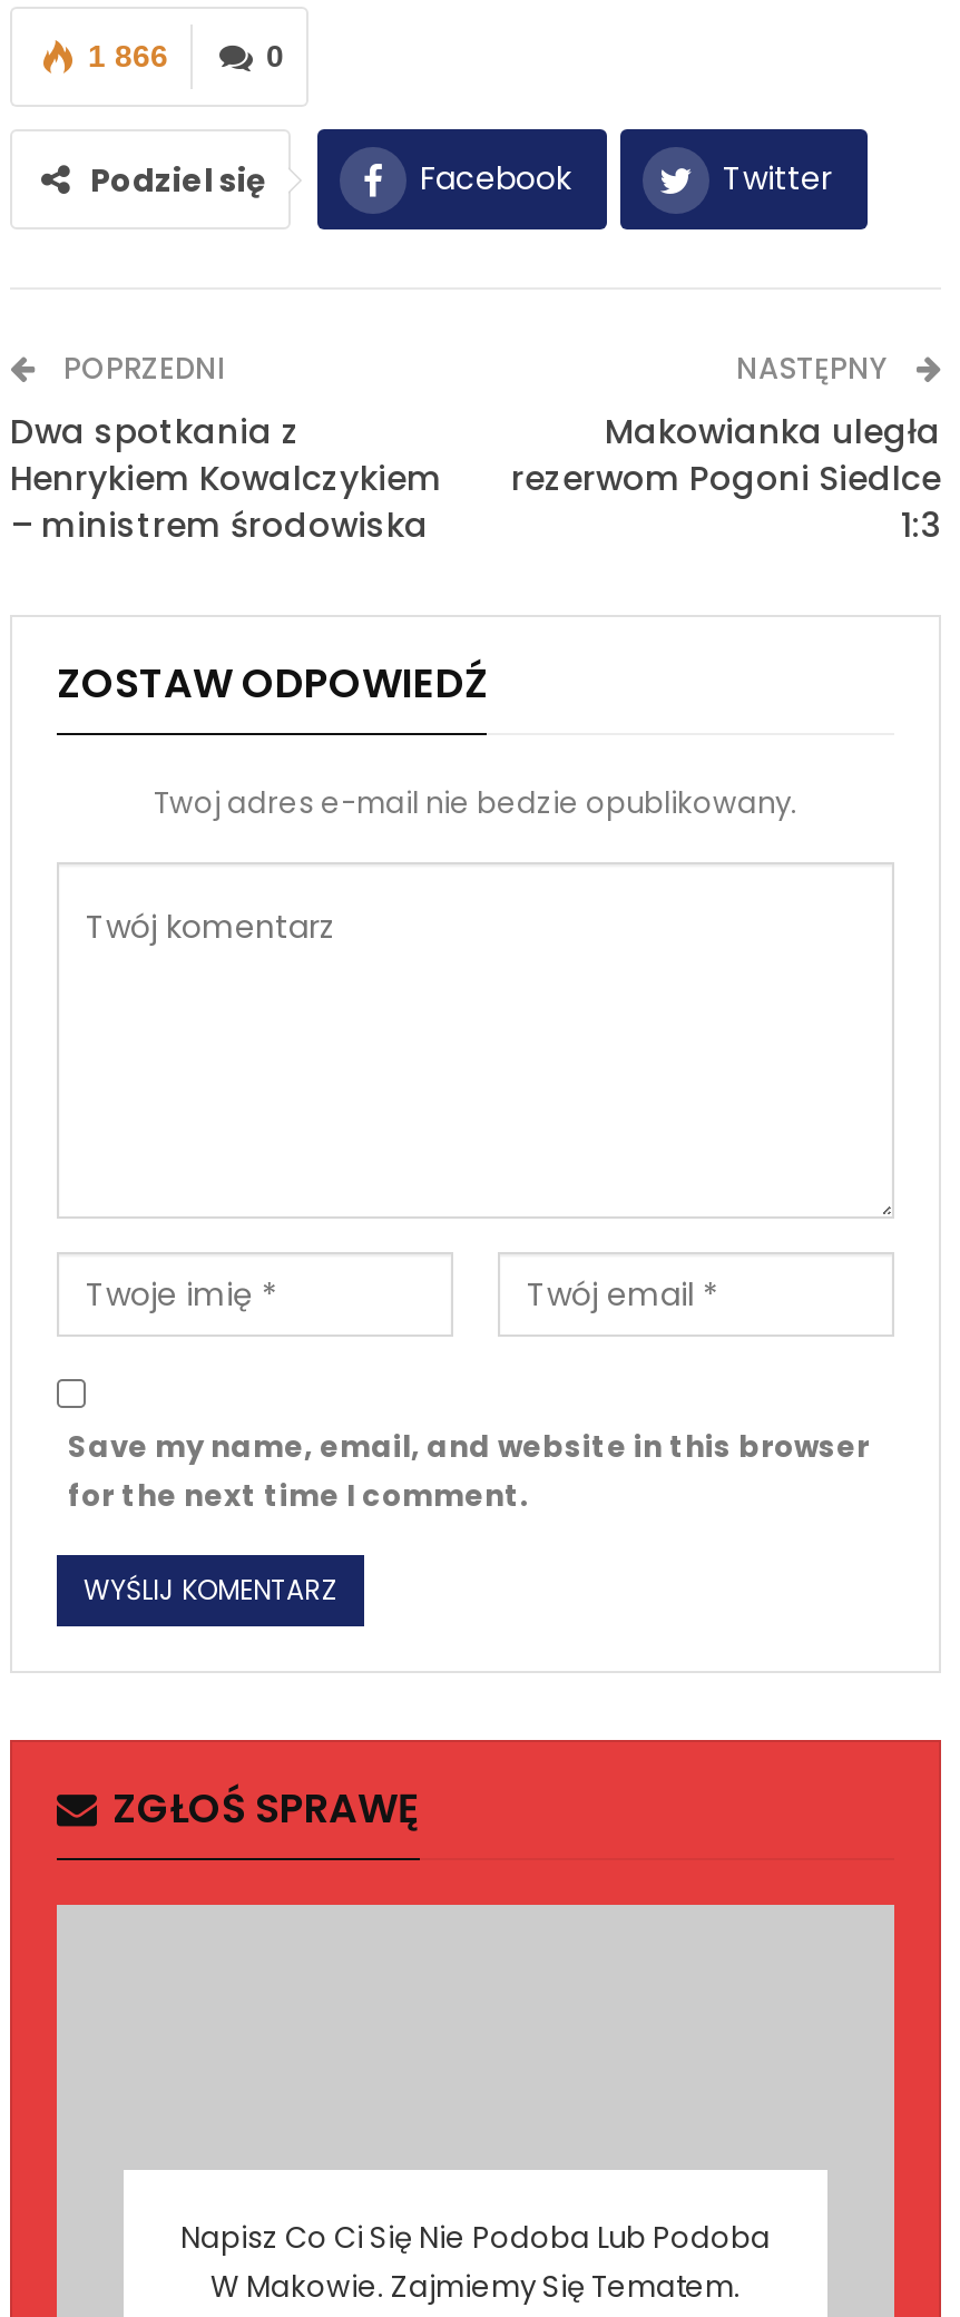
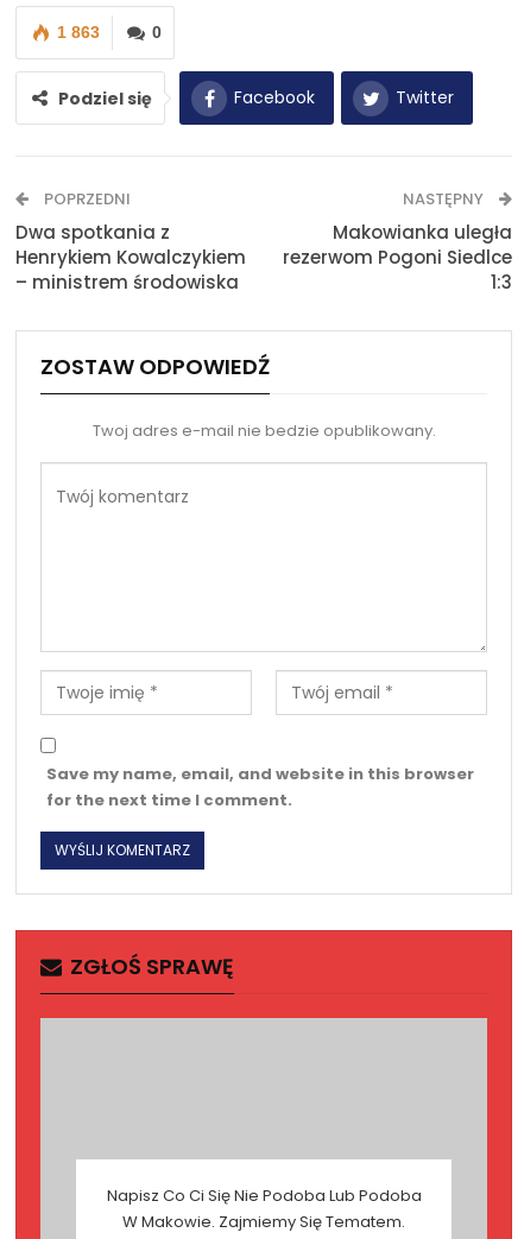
- 1 866
+ 1 863
